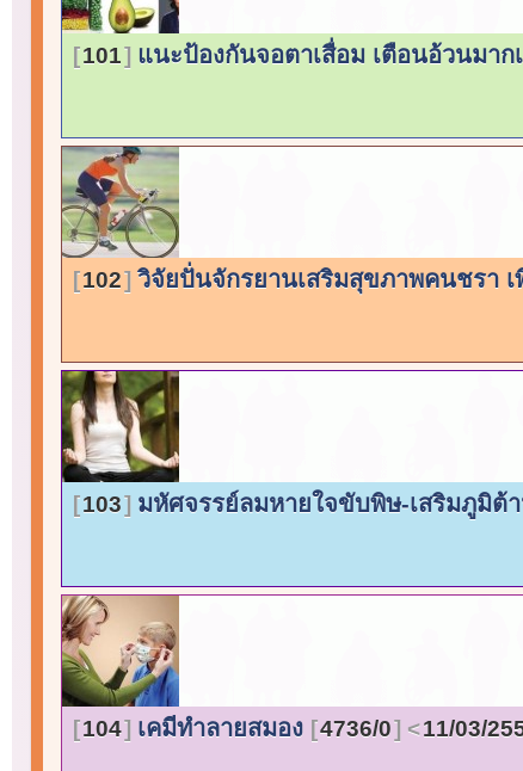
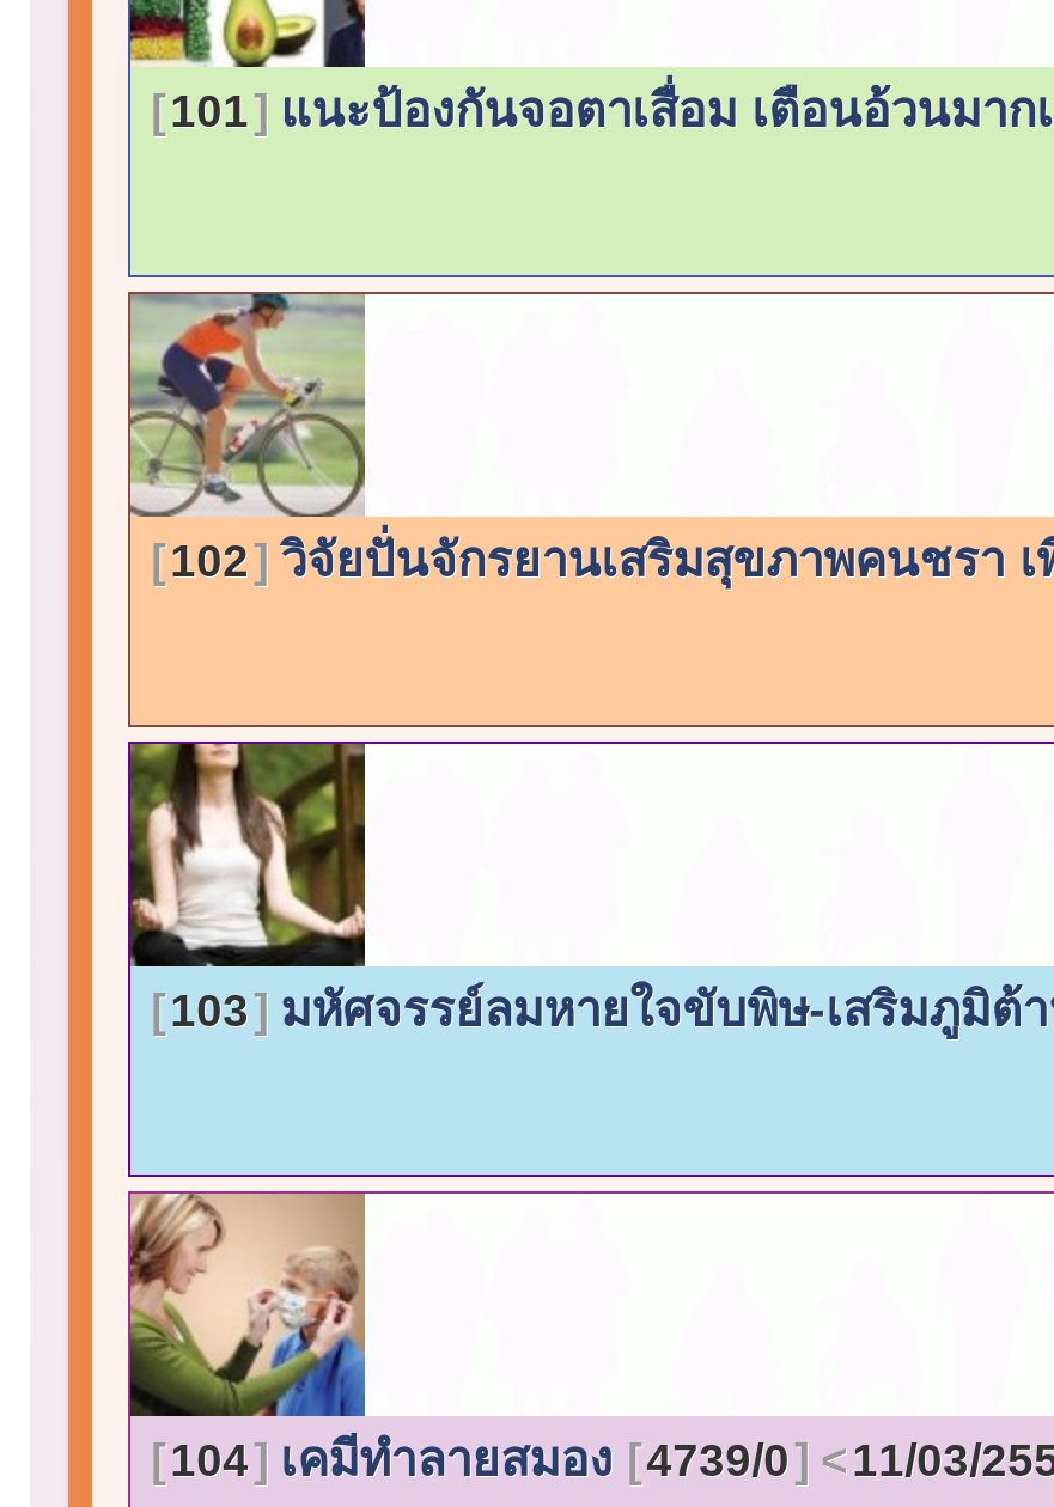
- เคมีทำลายสมอง 4736/0
+ เคมีทำลายสมอง 4739/0
